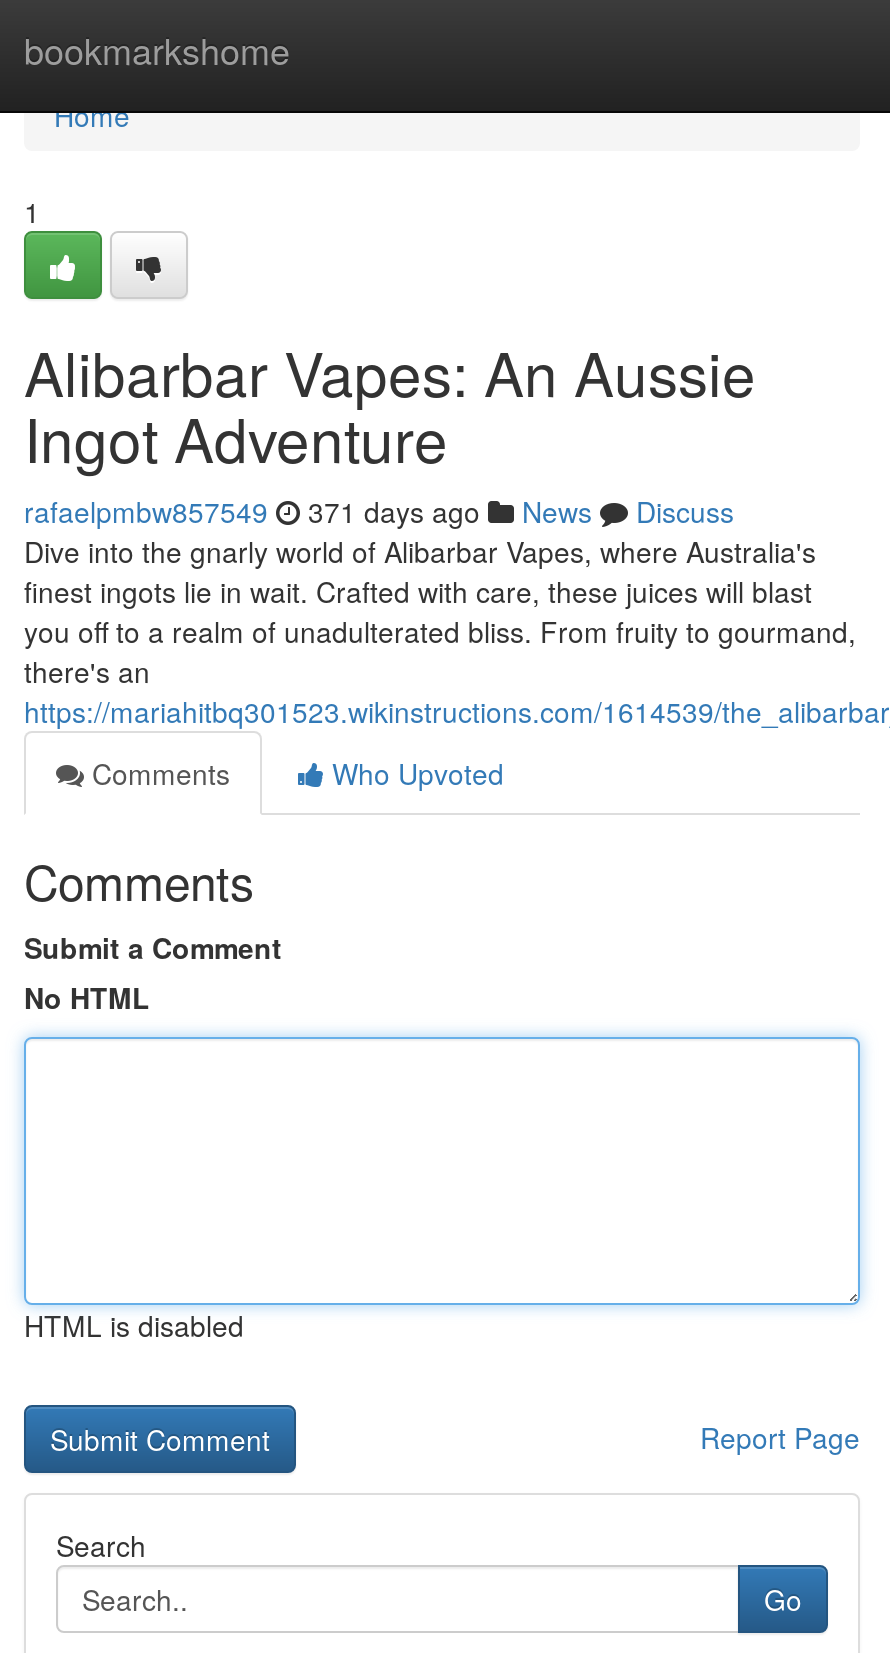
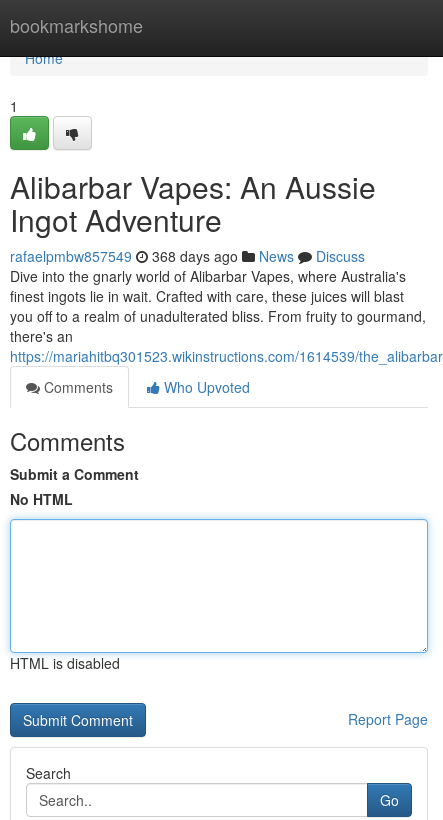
- rafaelpmbw857549 371 days ago News Discuss
+ rafaelpmbw857549 368 days ago News Discuss
